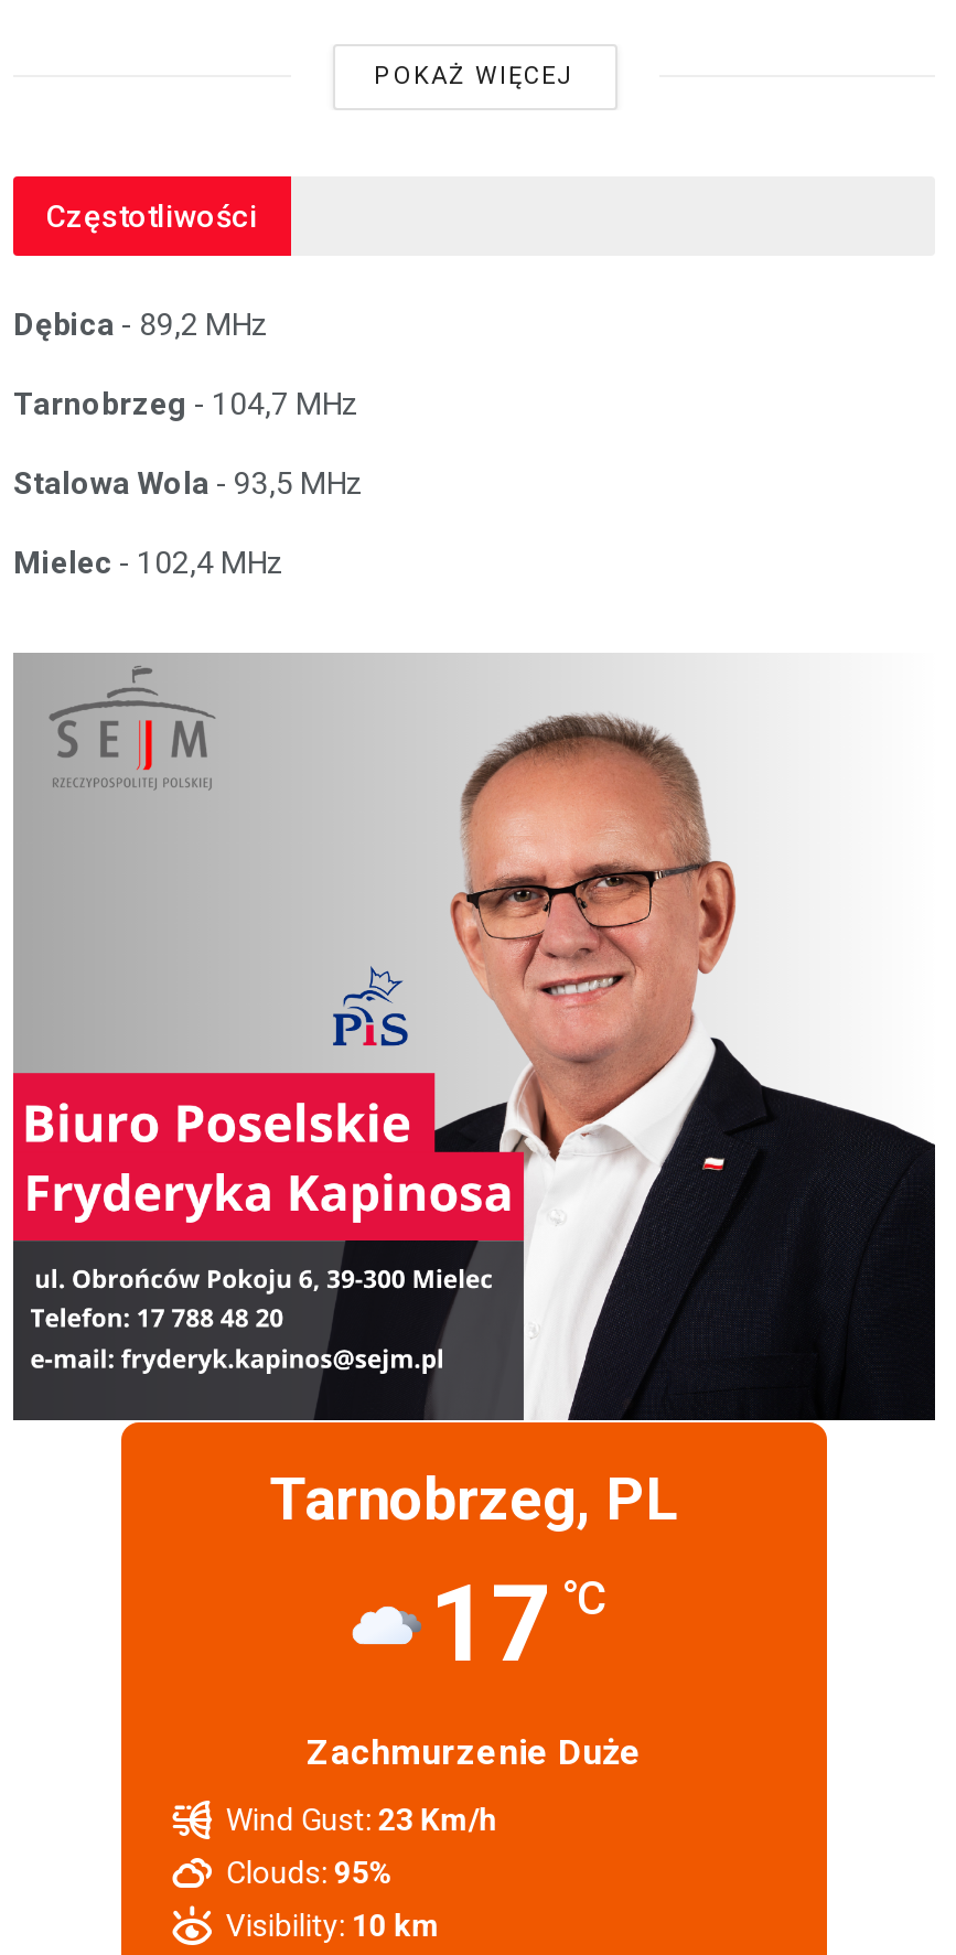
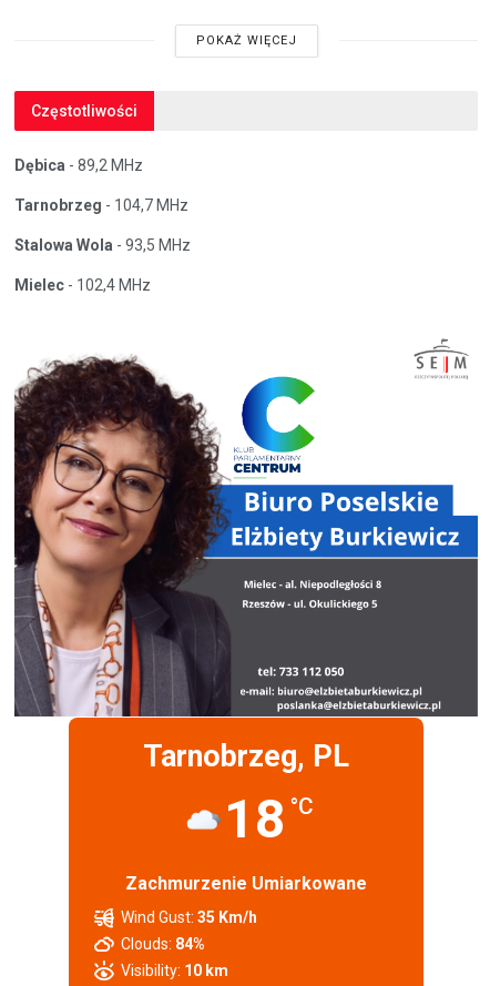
- [image]
+ [image]

- 17 °C
+ 18 °C

- Zachmurzenie Duże
+ Zachmurzenie Umiarkowane

- Wind Gust: 23 Km/h
+ Wind Gust: 35 Km/h

- Clouds: 95%
+ Clouds: 84%
